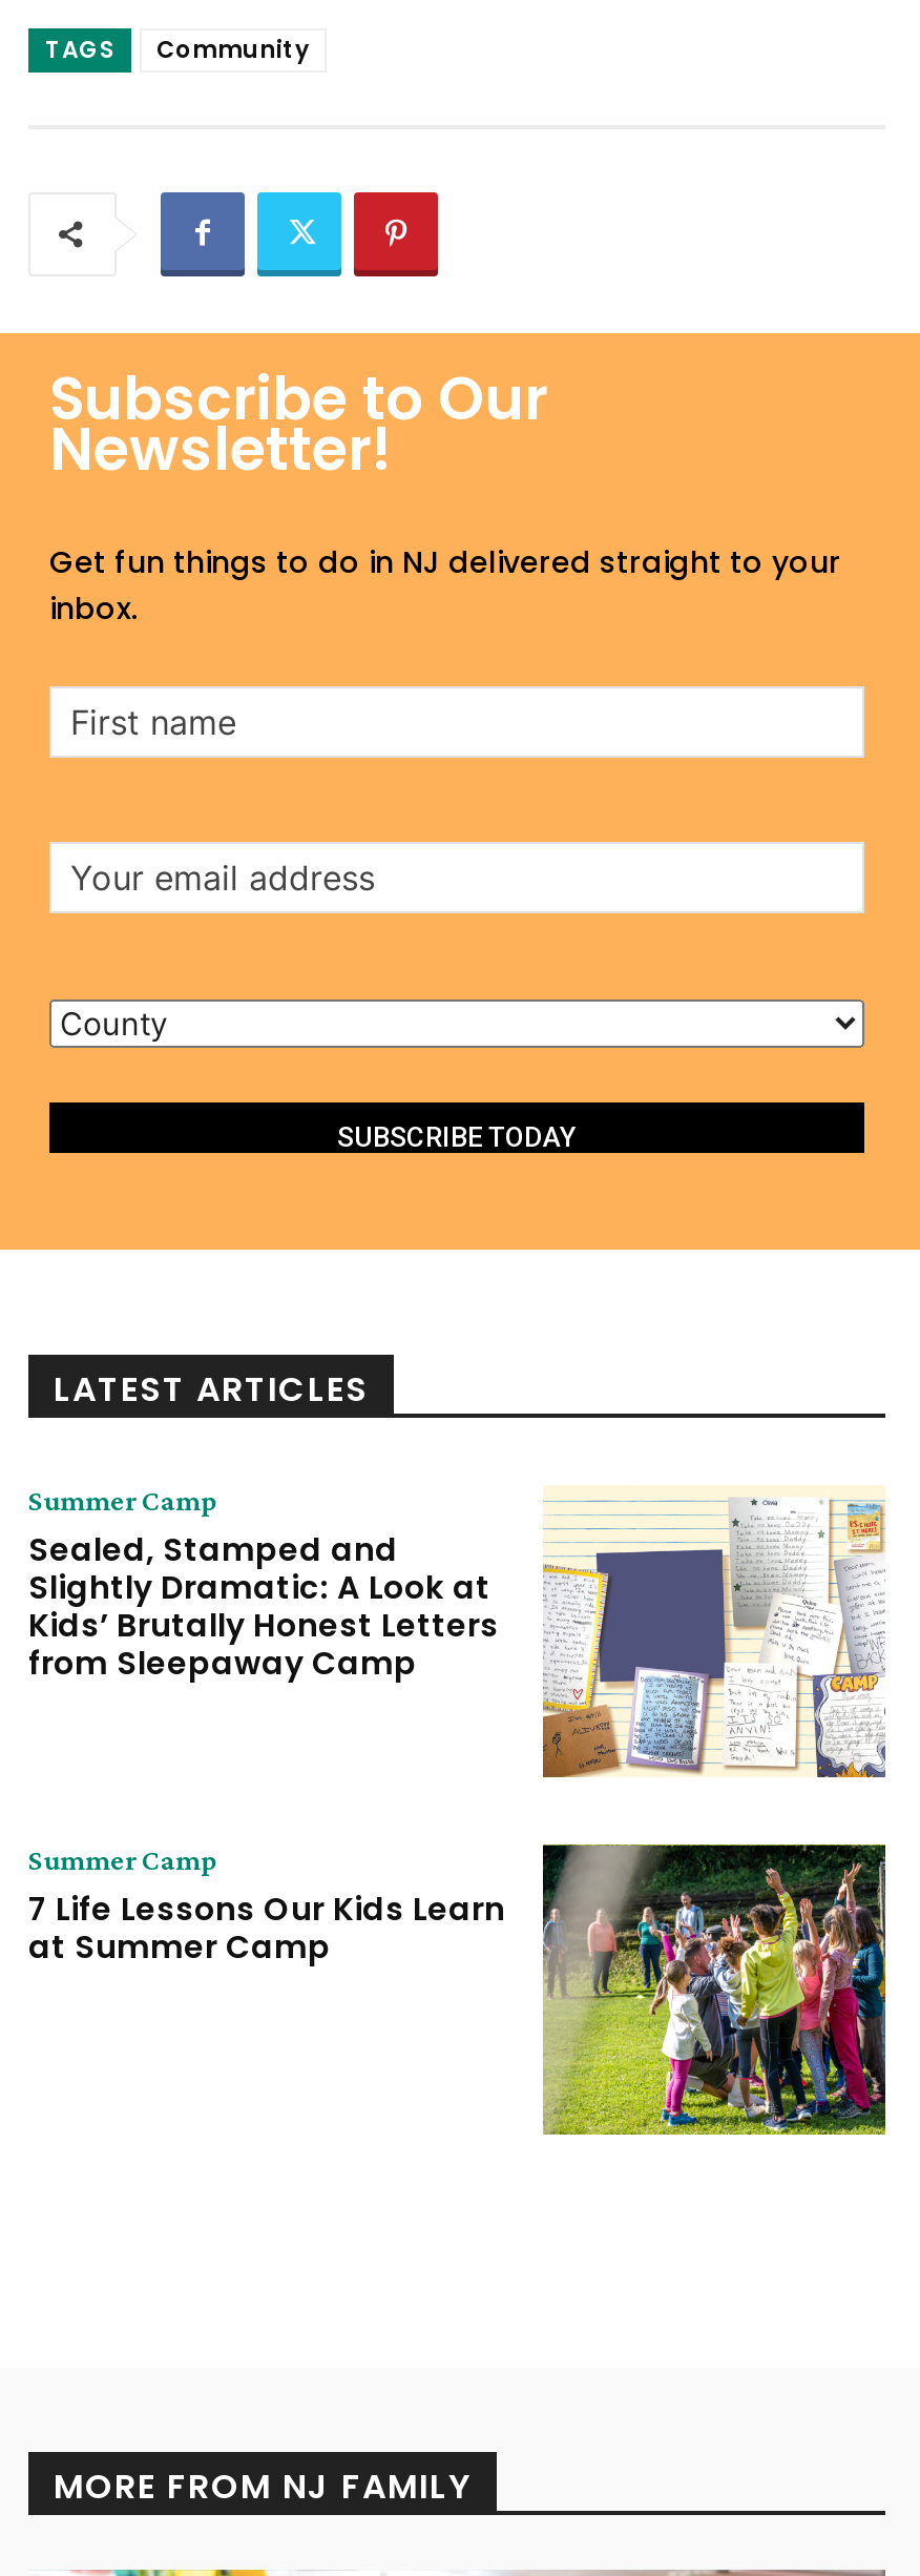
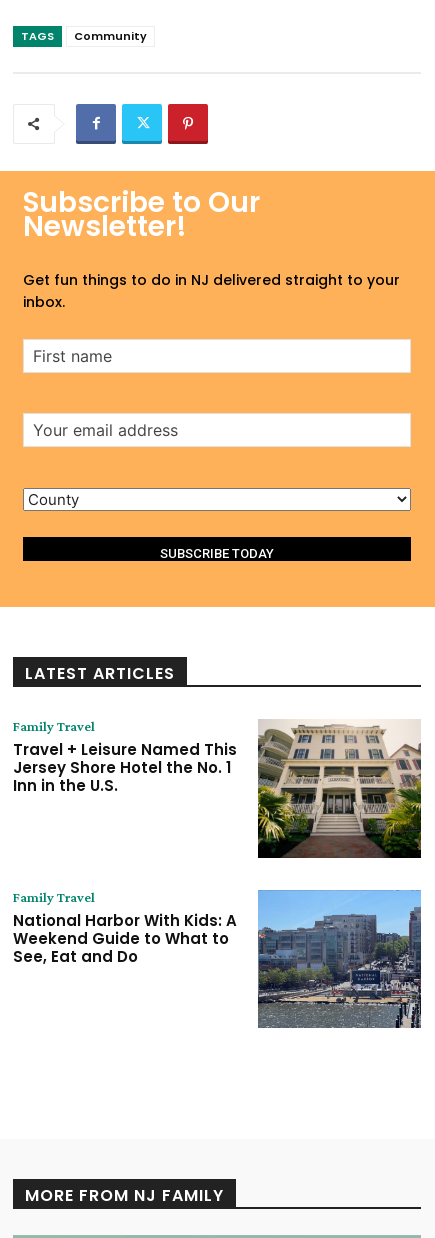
- [image]
- Summer Camp
- Sealed, Stamped and
- Slightly Dramatic: A Look at
- Kids’ Brutally Honest Letters
- from Sleepaway Camp
+ [image]
+ Family Travel
+ Travel + Leisure Named This
+ Jersey Shore Hotel the No. 1
+ Inn in the U.S.

- [image]
- Summer Camp
- 7 Life Lessons Our Kids Learn
- at Summer Camp
+ [image]
+ Family Travel
+ National Harbor With Kids: A
+ Weekend Guide to What to
+ See, Eat and Do
